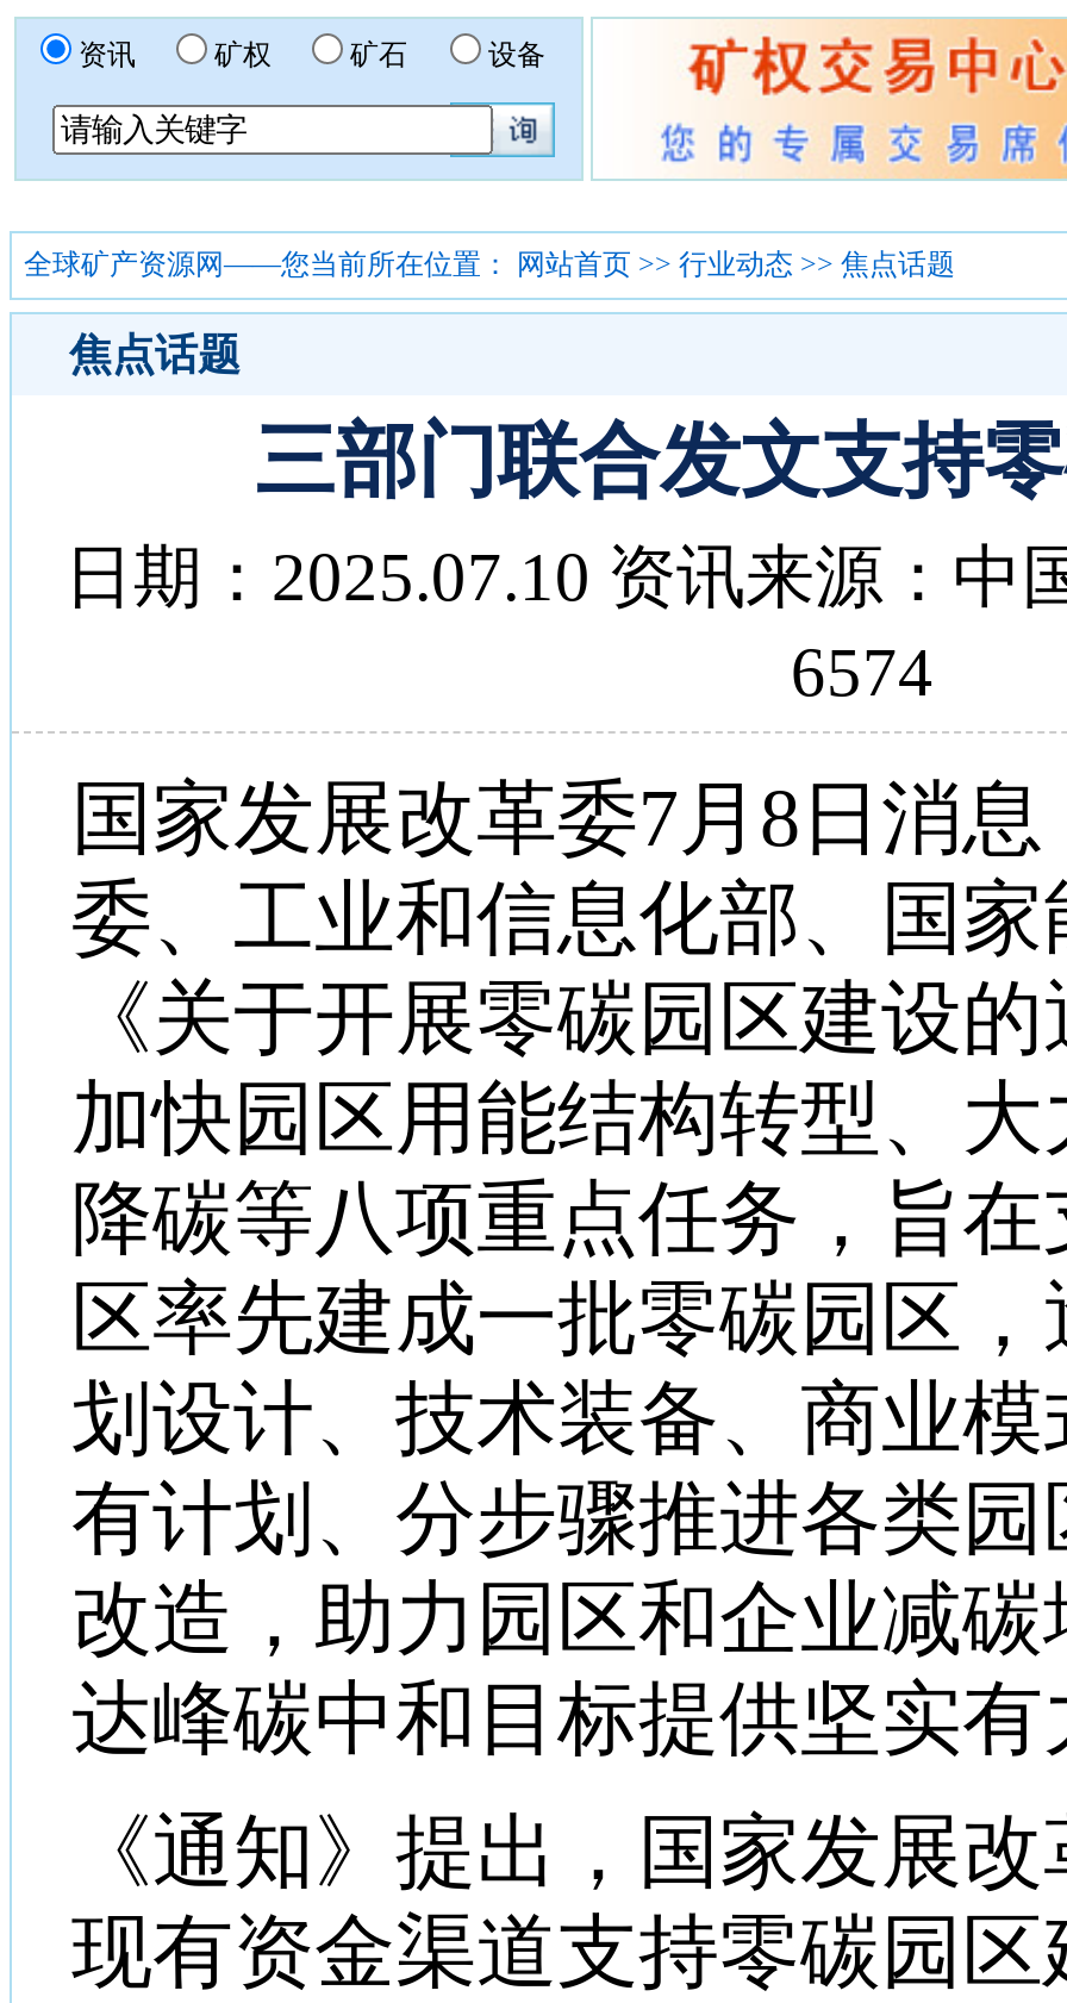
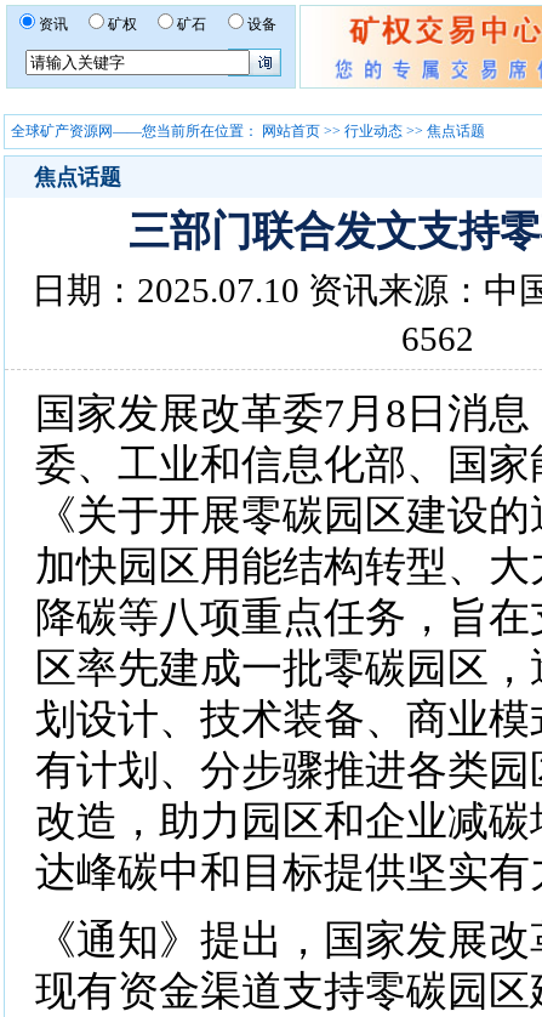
- 6574
+ 6562
